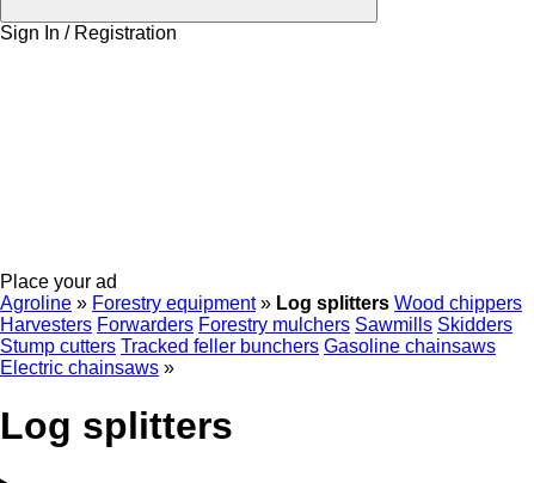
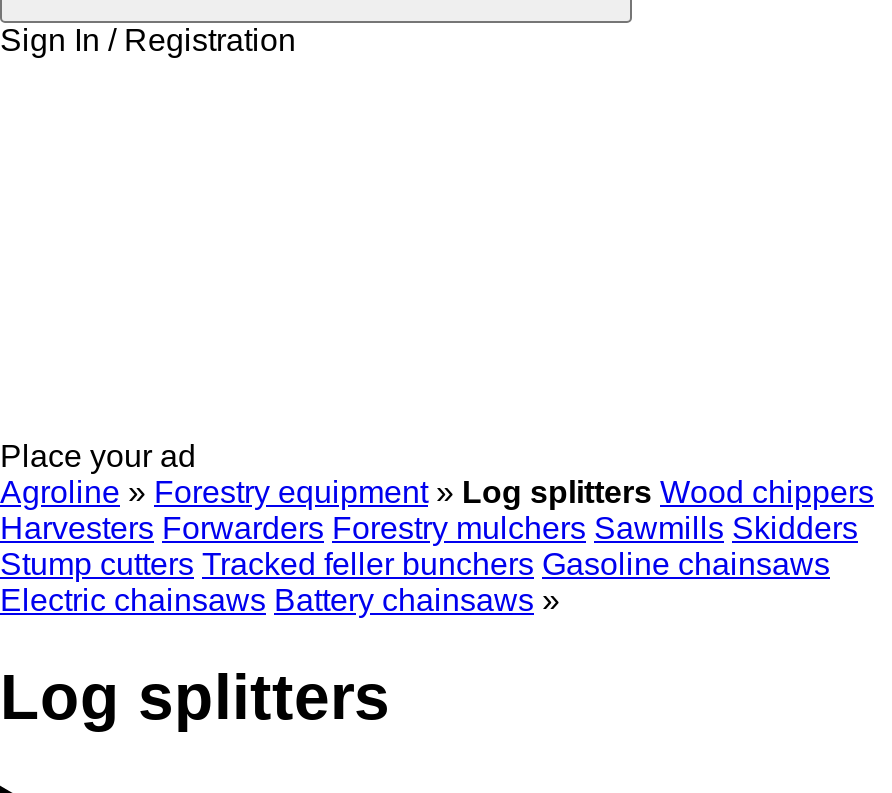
- Electric chainsaws »
+ Electric chainsaws Battery chainsaws »
